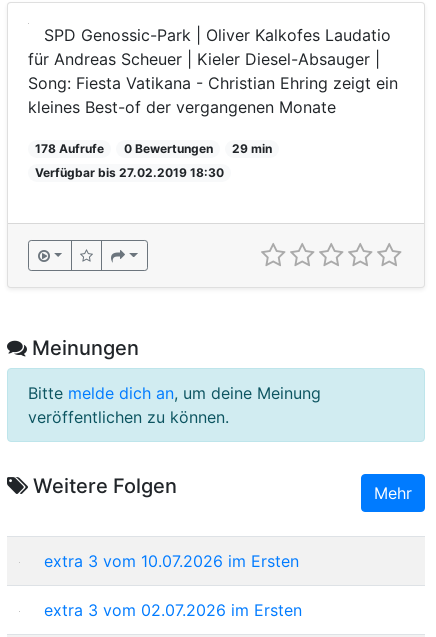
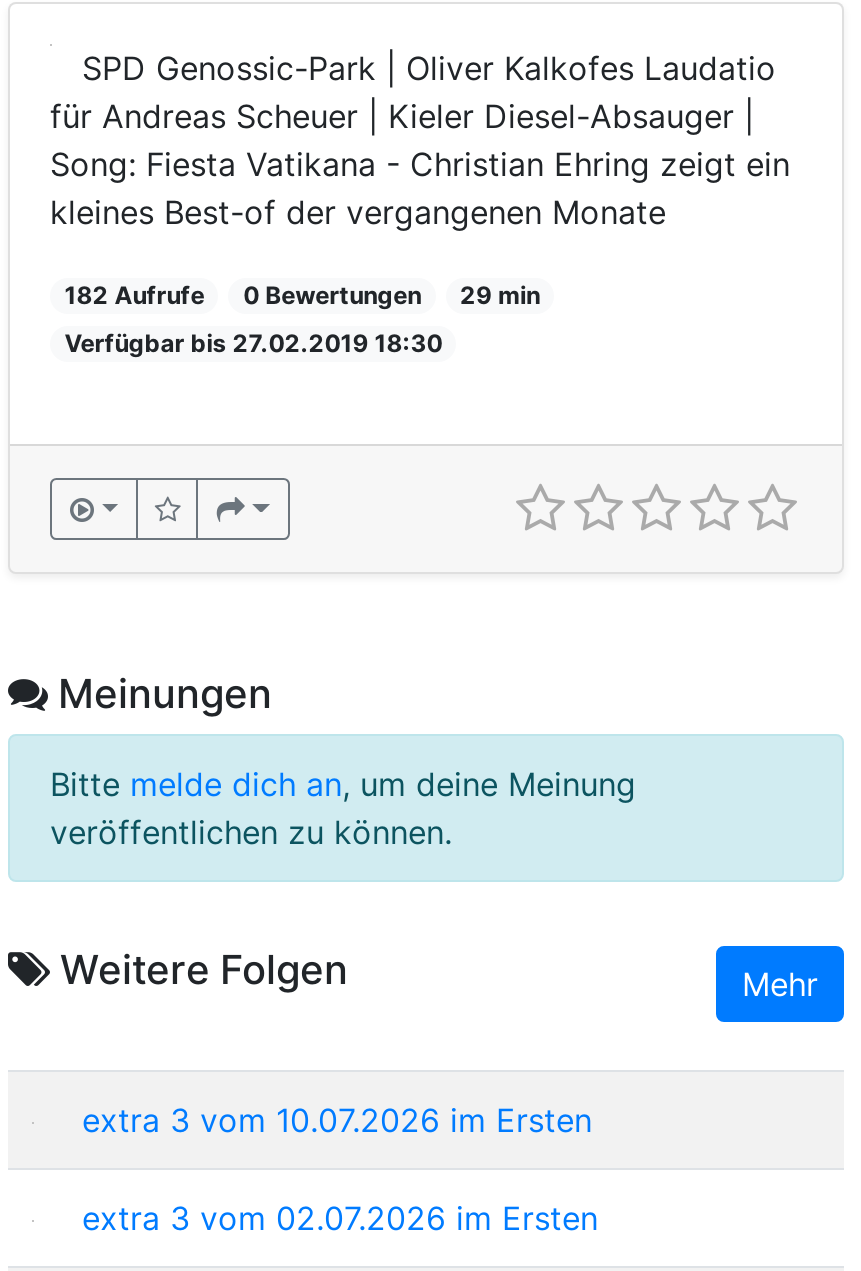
- 178 Aufrufe
+ 182 Aufrufe
